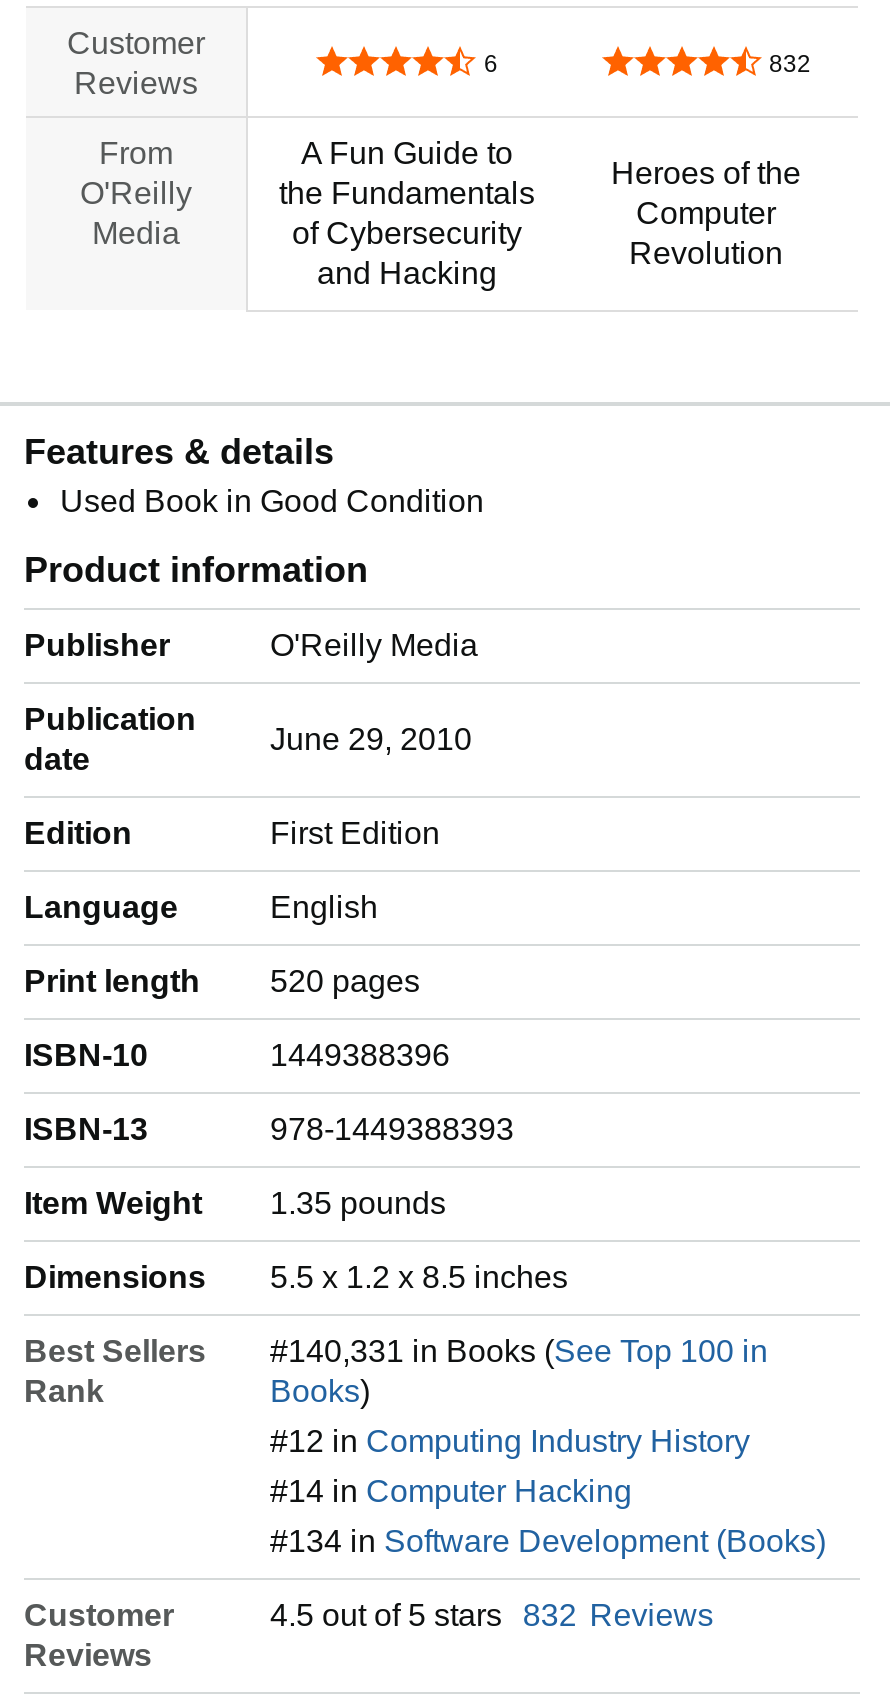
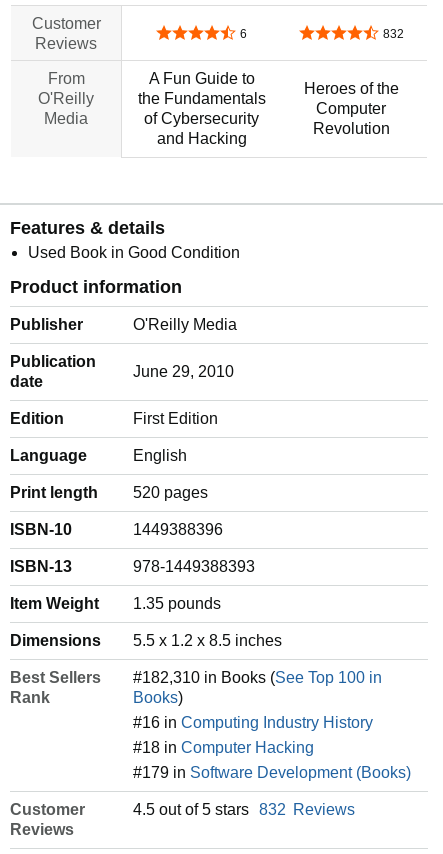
- #140,331 in Books (See Top 100 in
+ #182,310 in Books (See Top 100 in

- #12 in Computing Industry History
+ #16 in Computing Industry History

- #14 in Computer Hacking
+ #18 in Computer Hacking

- #134 in Software Development (Books)
+ #179 in Software Development (Books)
